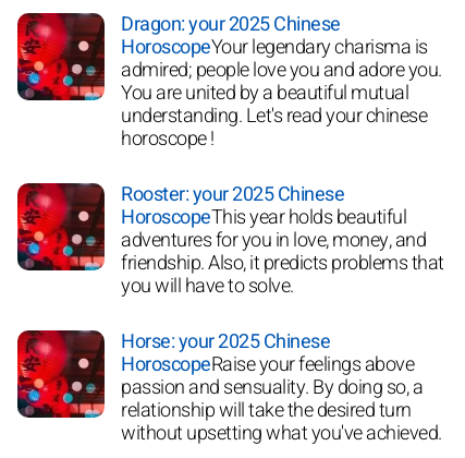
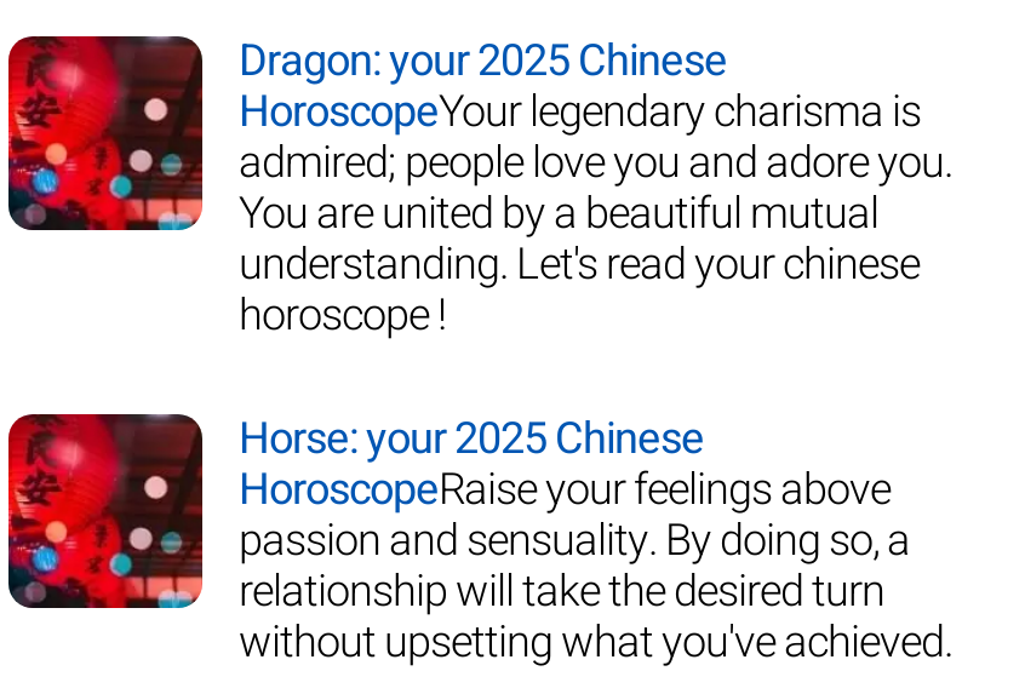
- Rooster: your 2025 Chinese
- HoroscopeThis year holds beautiful
- adventures for you in love, money, and
- friendship. Also, it predicts problems that
- you will have to solve.
